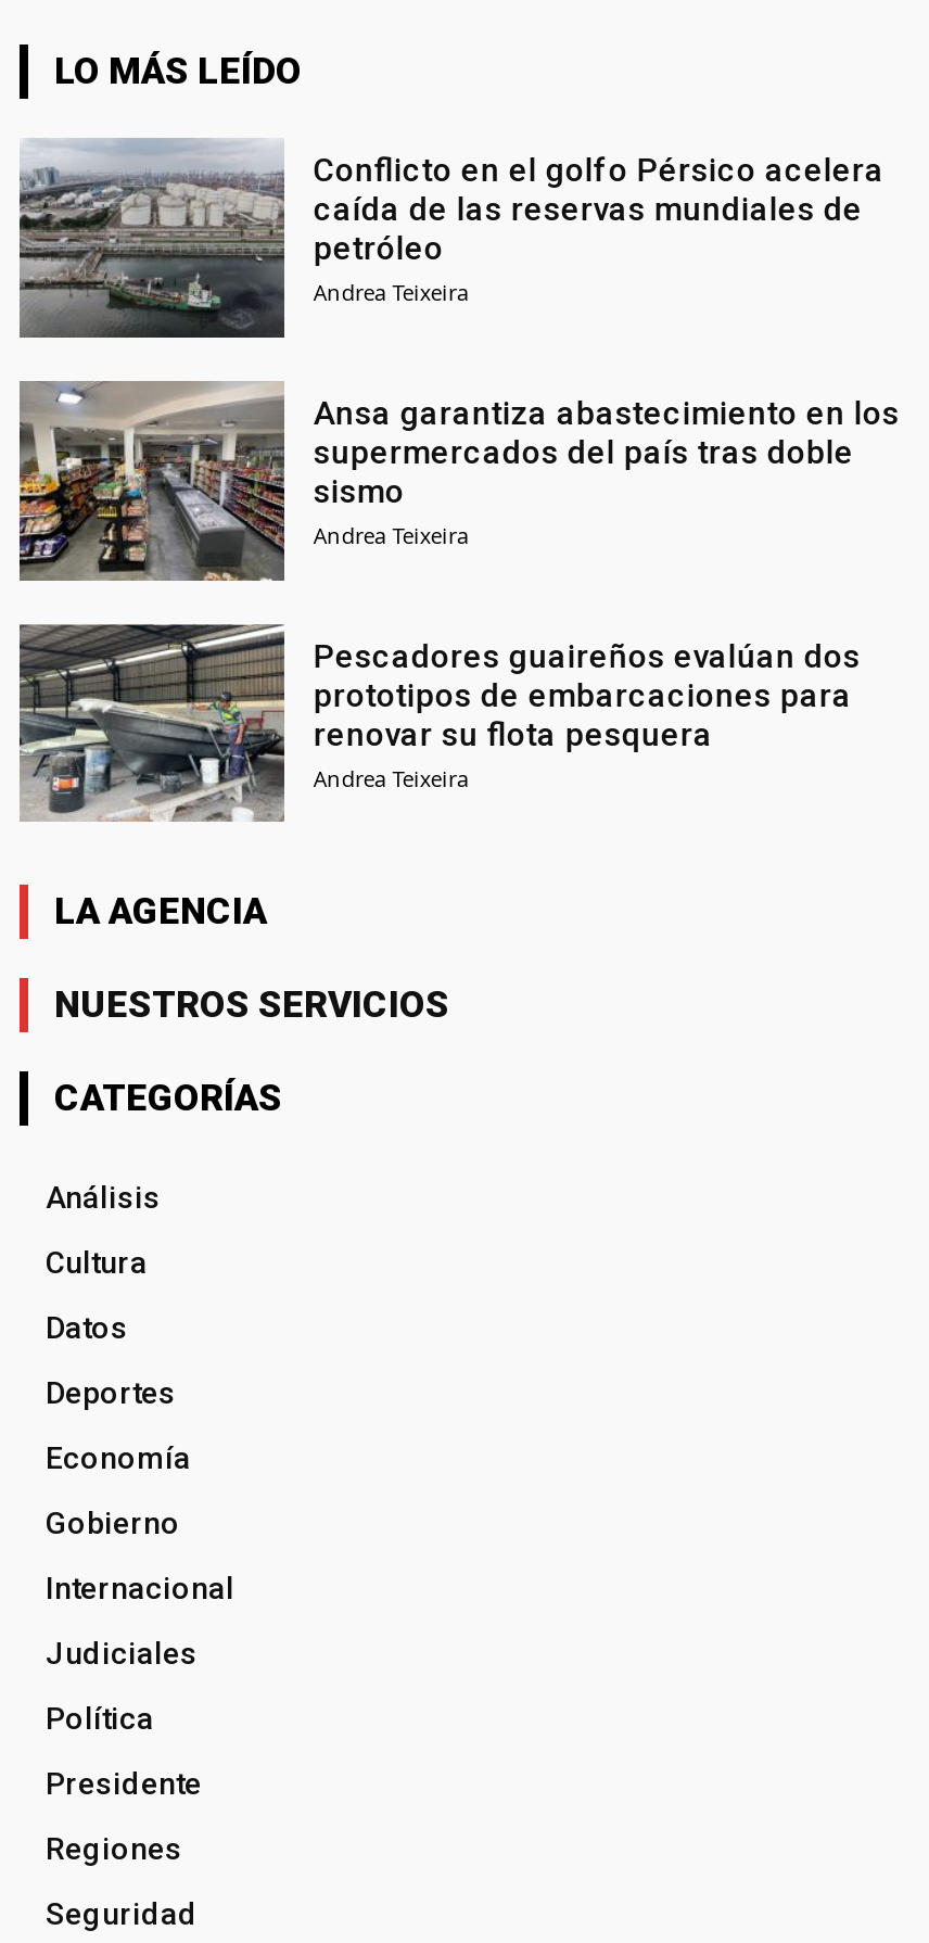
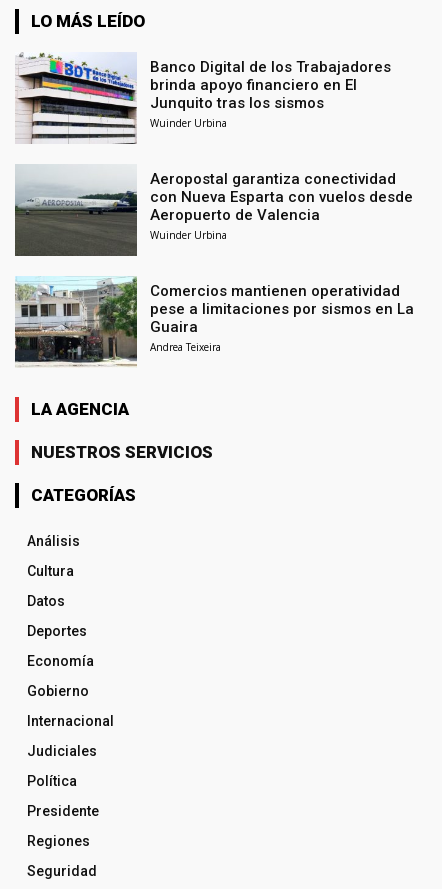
- [image]
- Conflicto en el golfo Pérsico acelera
- caída de las reservas mundiales de
- petróleo
- Andrea Teixeira
+ [image]
+ Banco Digital de los Trabajadores
+ brinda apoyo financiero en El
+ Junquito tras los sismos
+ Wuinder Urbina

- [image]
- Ansa garantiza abastecimiento en los
- supermercados del país tras doble
- sismo
- Andrea Teixeira
+ [image]
+ Aeropostal garantiza conectividad
+ con Nueva Esparta con vuelos desde
+ Aeropuerto de Valencia
+ Wuinder Urbina

- [image]
- Pescadores guaireños evalúan dos
- prototipos de embarcaciones para
- renovar su flota pesquera
+ [image]
+ Comercios mantienen operatividad
+ pese a limitaciones por sismos en La
+ Guaira
